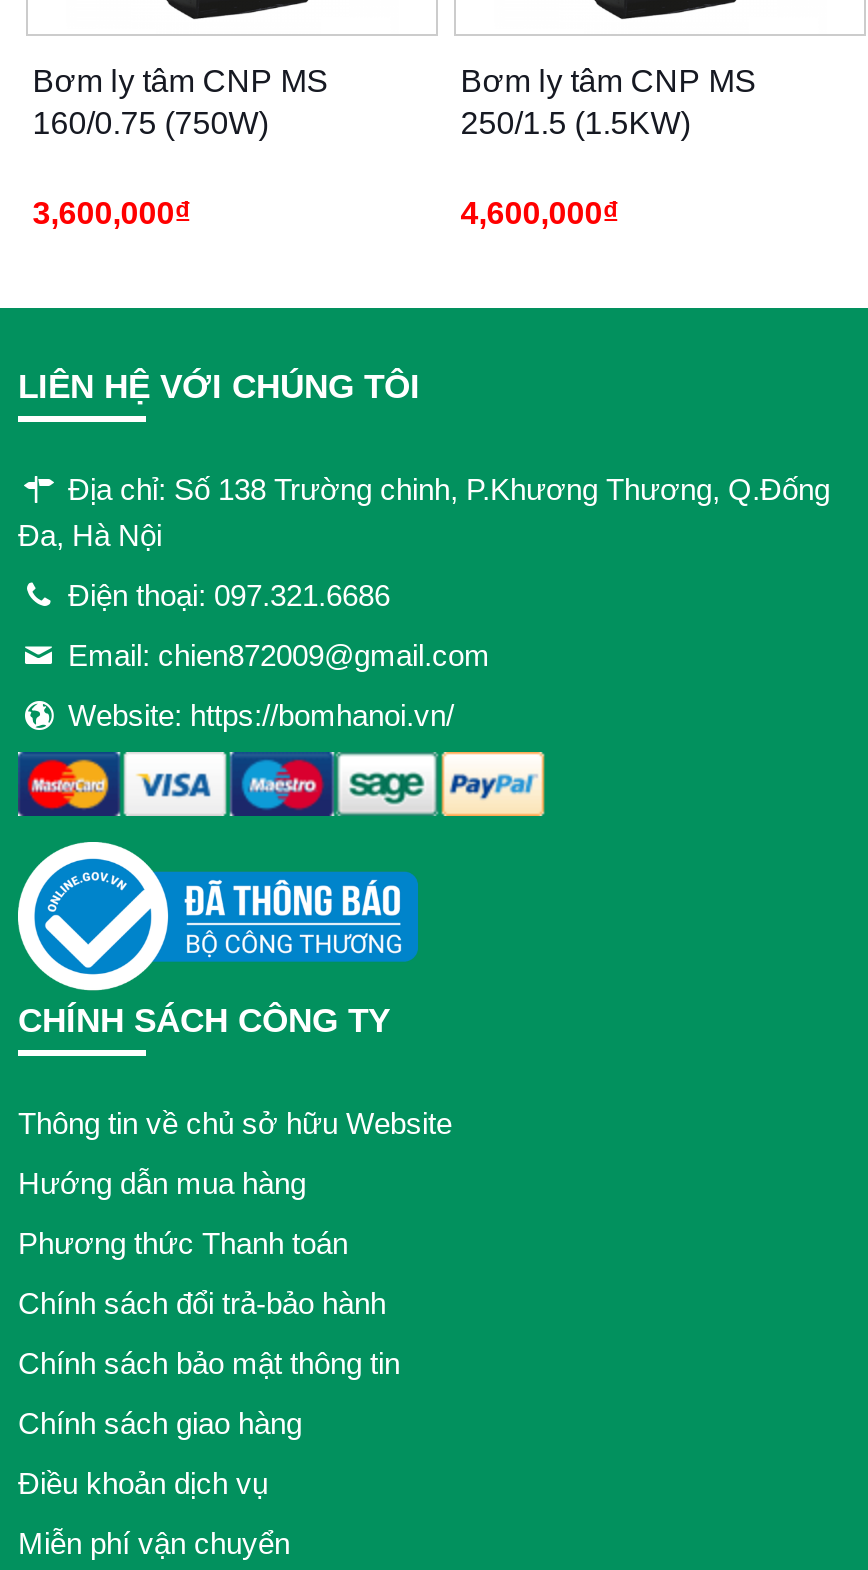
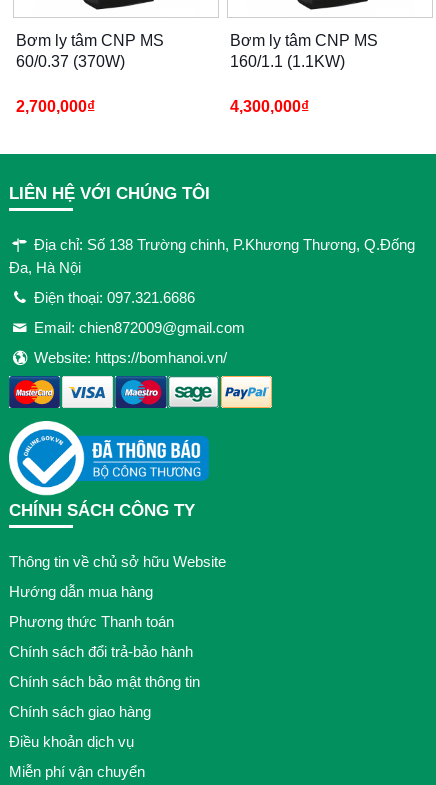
- 160/0.75 (750W)
+ 60/0.37 (370W)

- 250/1.5 (1.5KW)
+ 160/1.1 (1.1KW)

- 3,600,000₫
+ 2,700,000₫

- 4,600,000₫
+ 4,300,000₫
